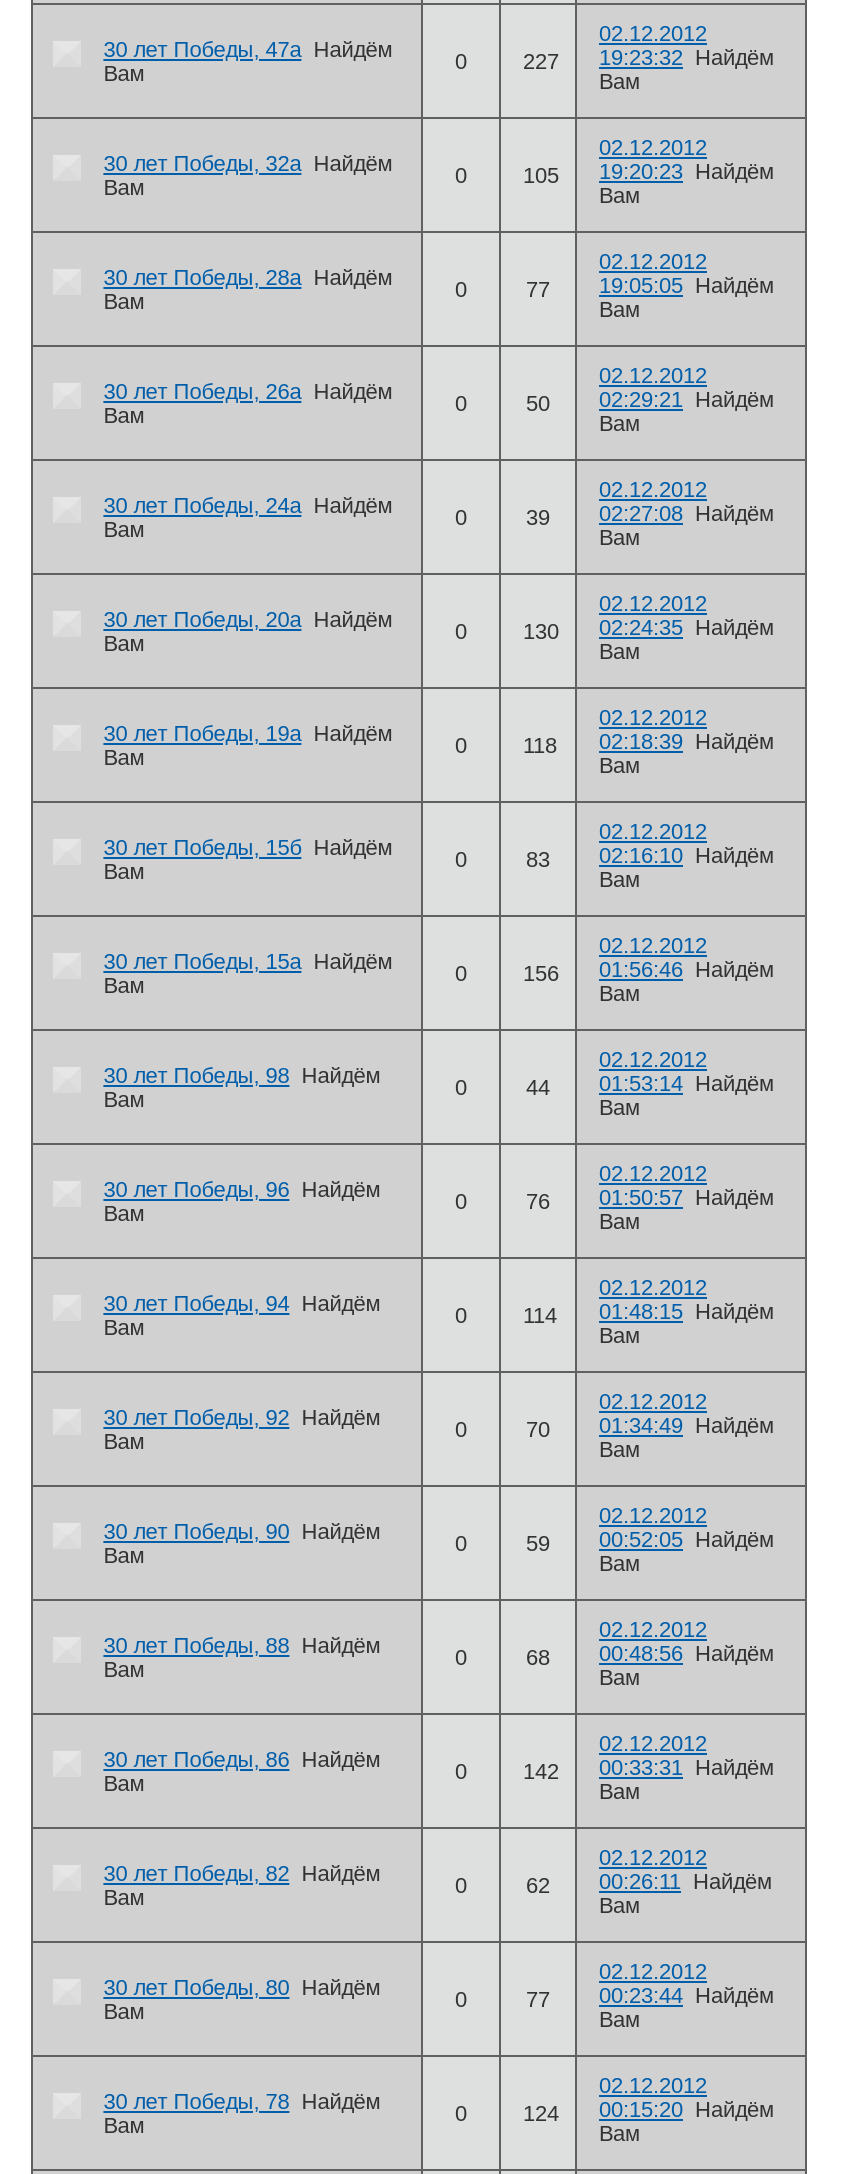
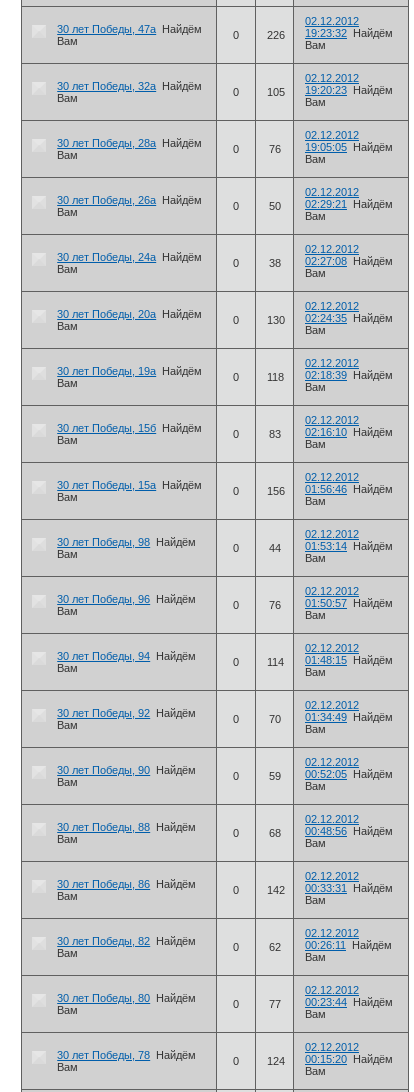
- 227 19:23:32 Найдём
+ 226 19:23:32 Найдём

- 77
+ 76

- 39
+ 38
